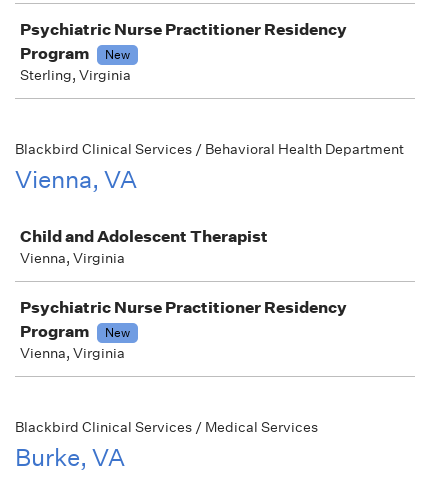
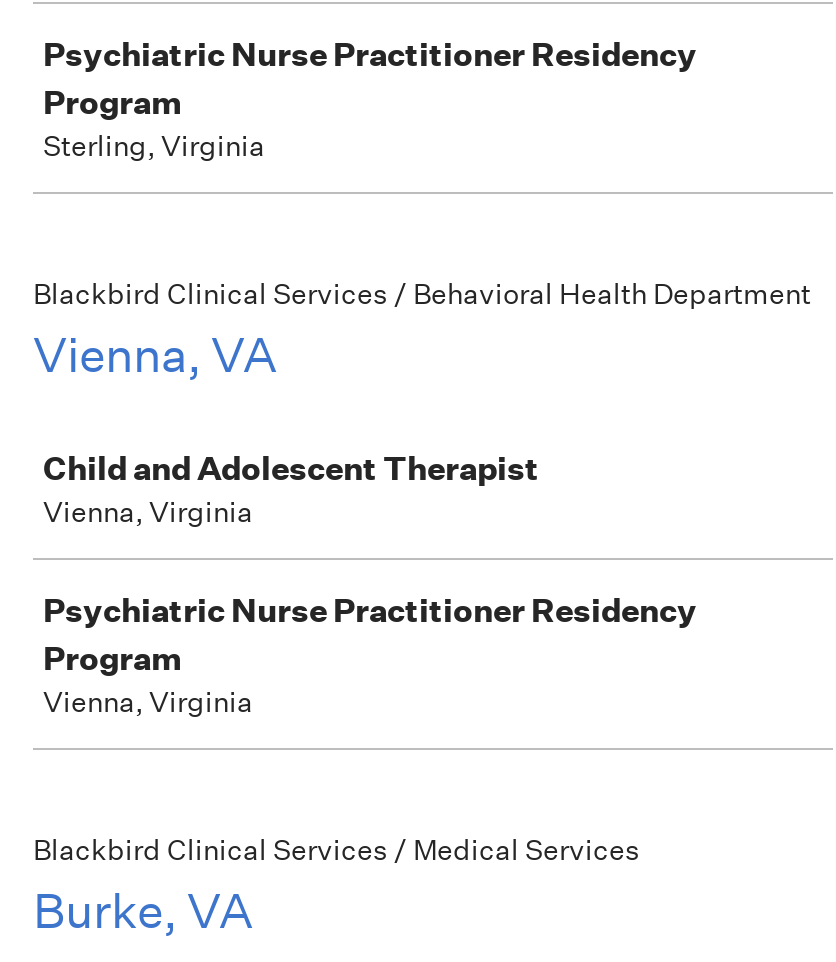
- New

- New
